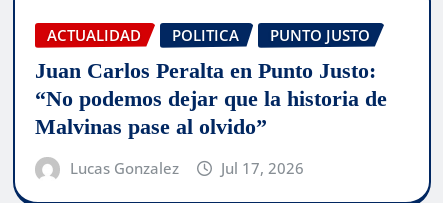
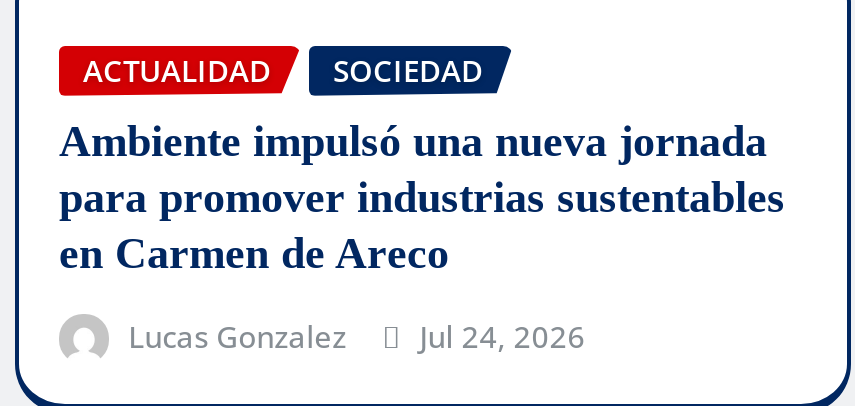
- POLITICA
- PUNTO JUSTO
+ SOCIEDAD

- Juan Carlos Peralta en Punto Justo:
- “No podemos dejar que la historia de
- Malvinas pase al olvido”
+ Ambiente impulsó una nueva jornada
+ para promover industrias sustentables
+ en Carmen de Areco

- Jul 17, 2026
+ Jul 24, 2026
